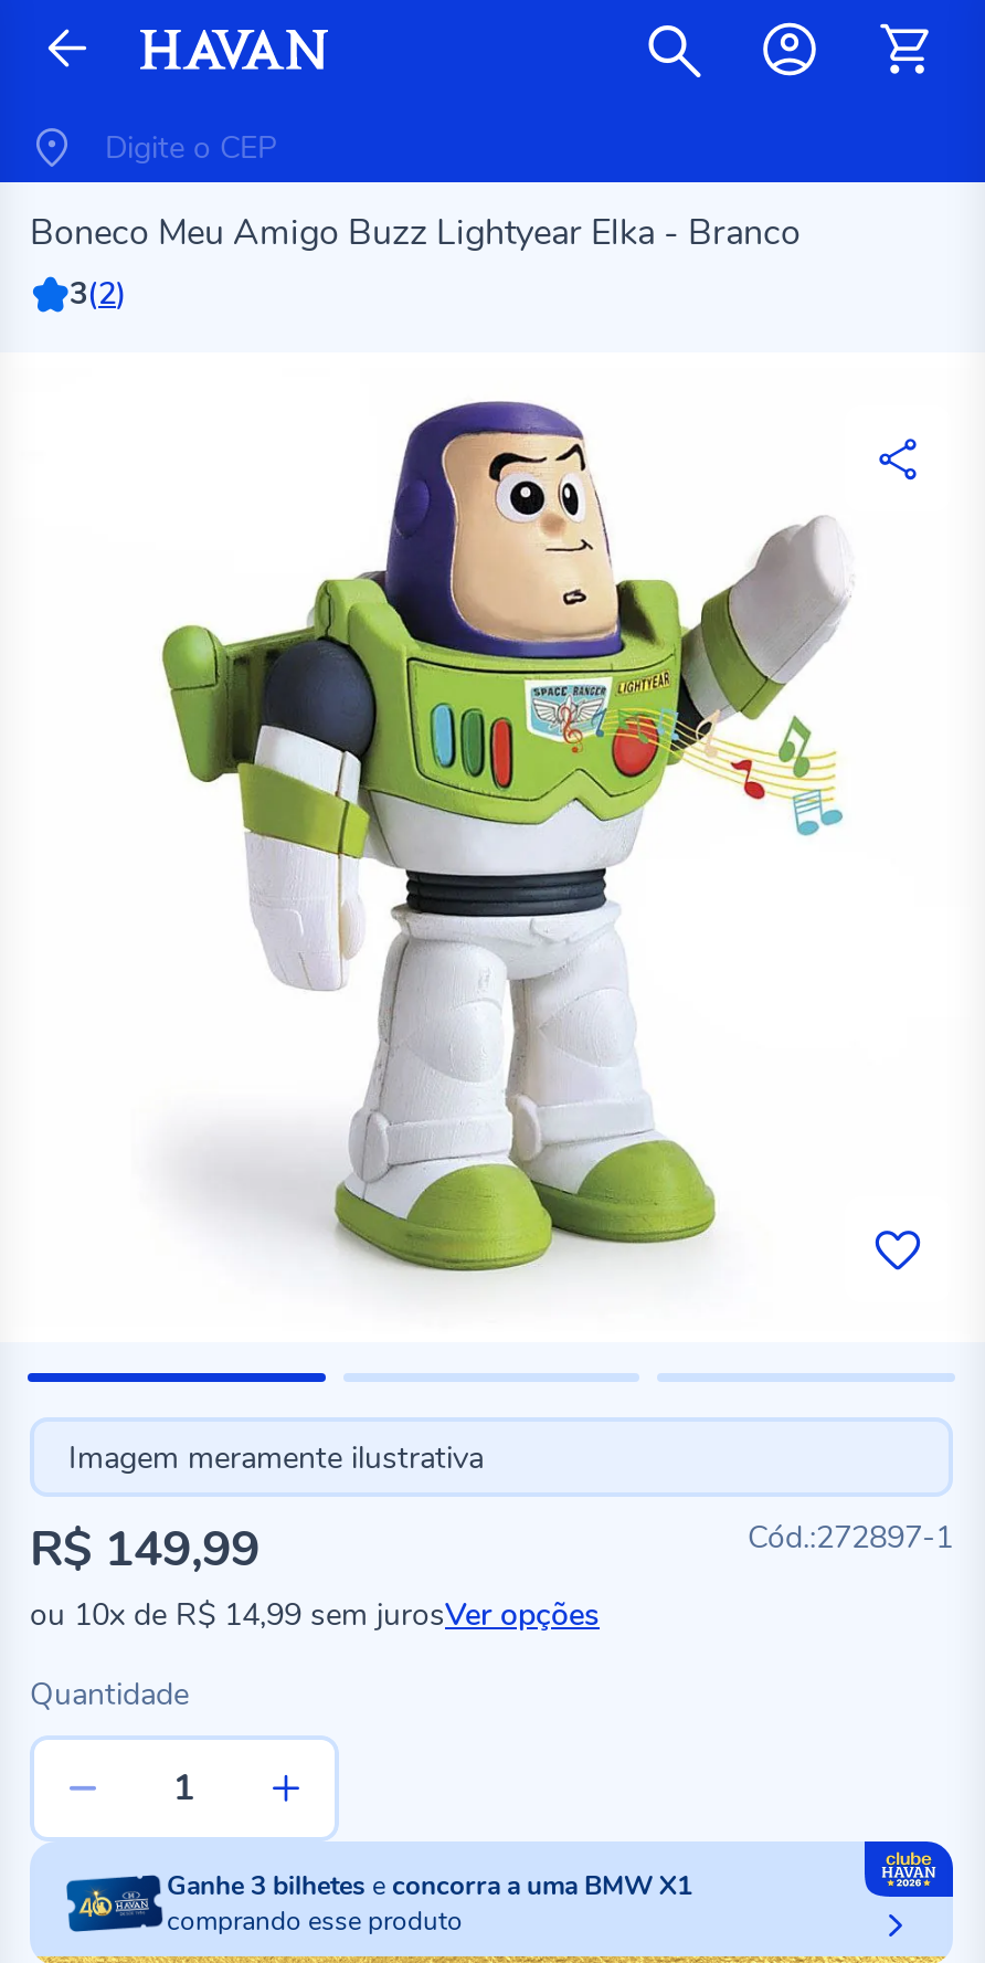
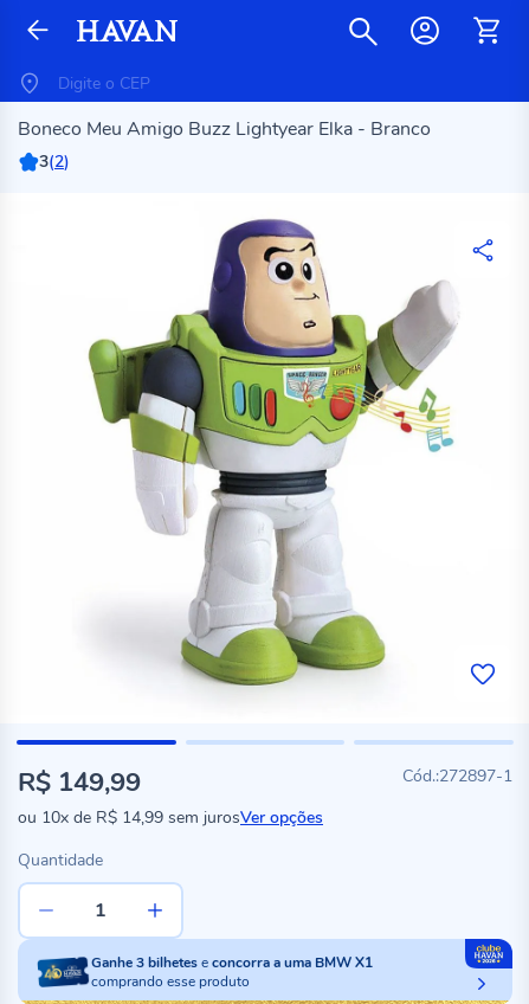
- Imagem meramente ilustrativa
